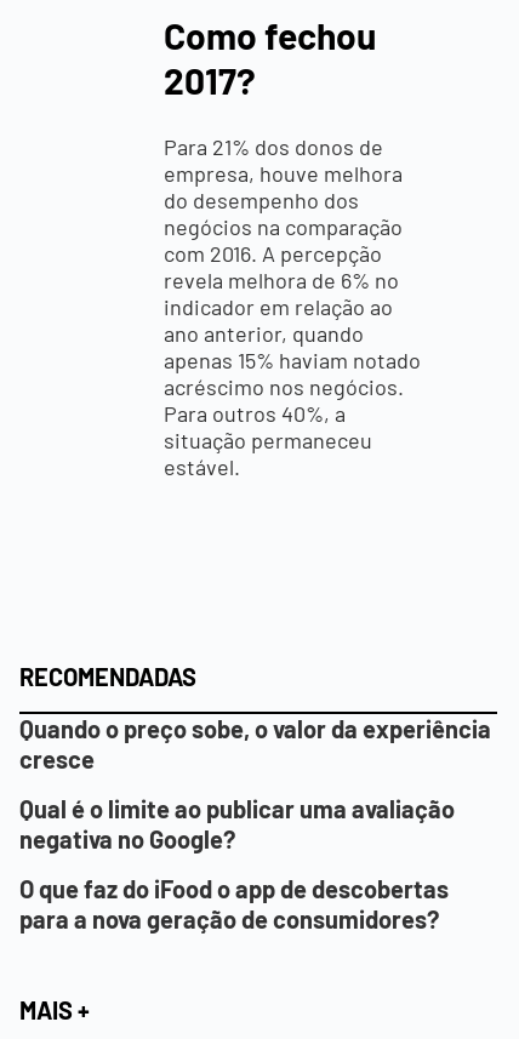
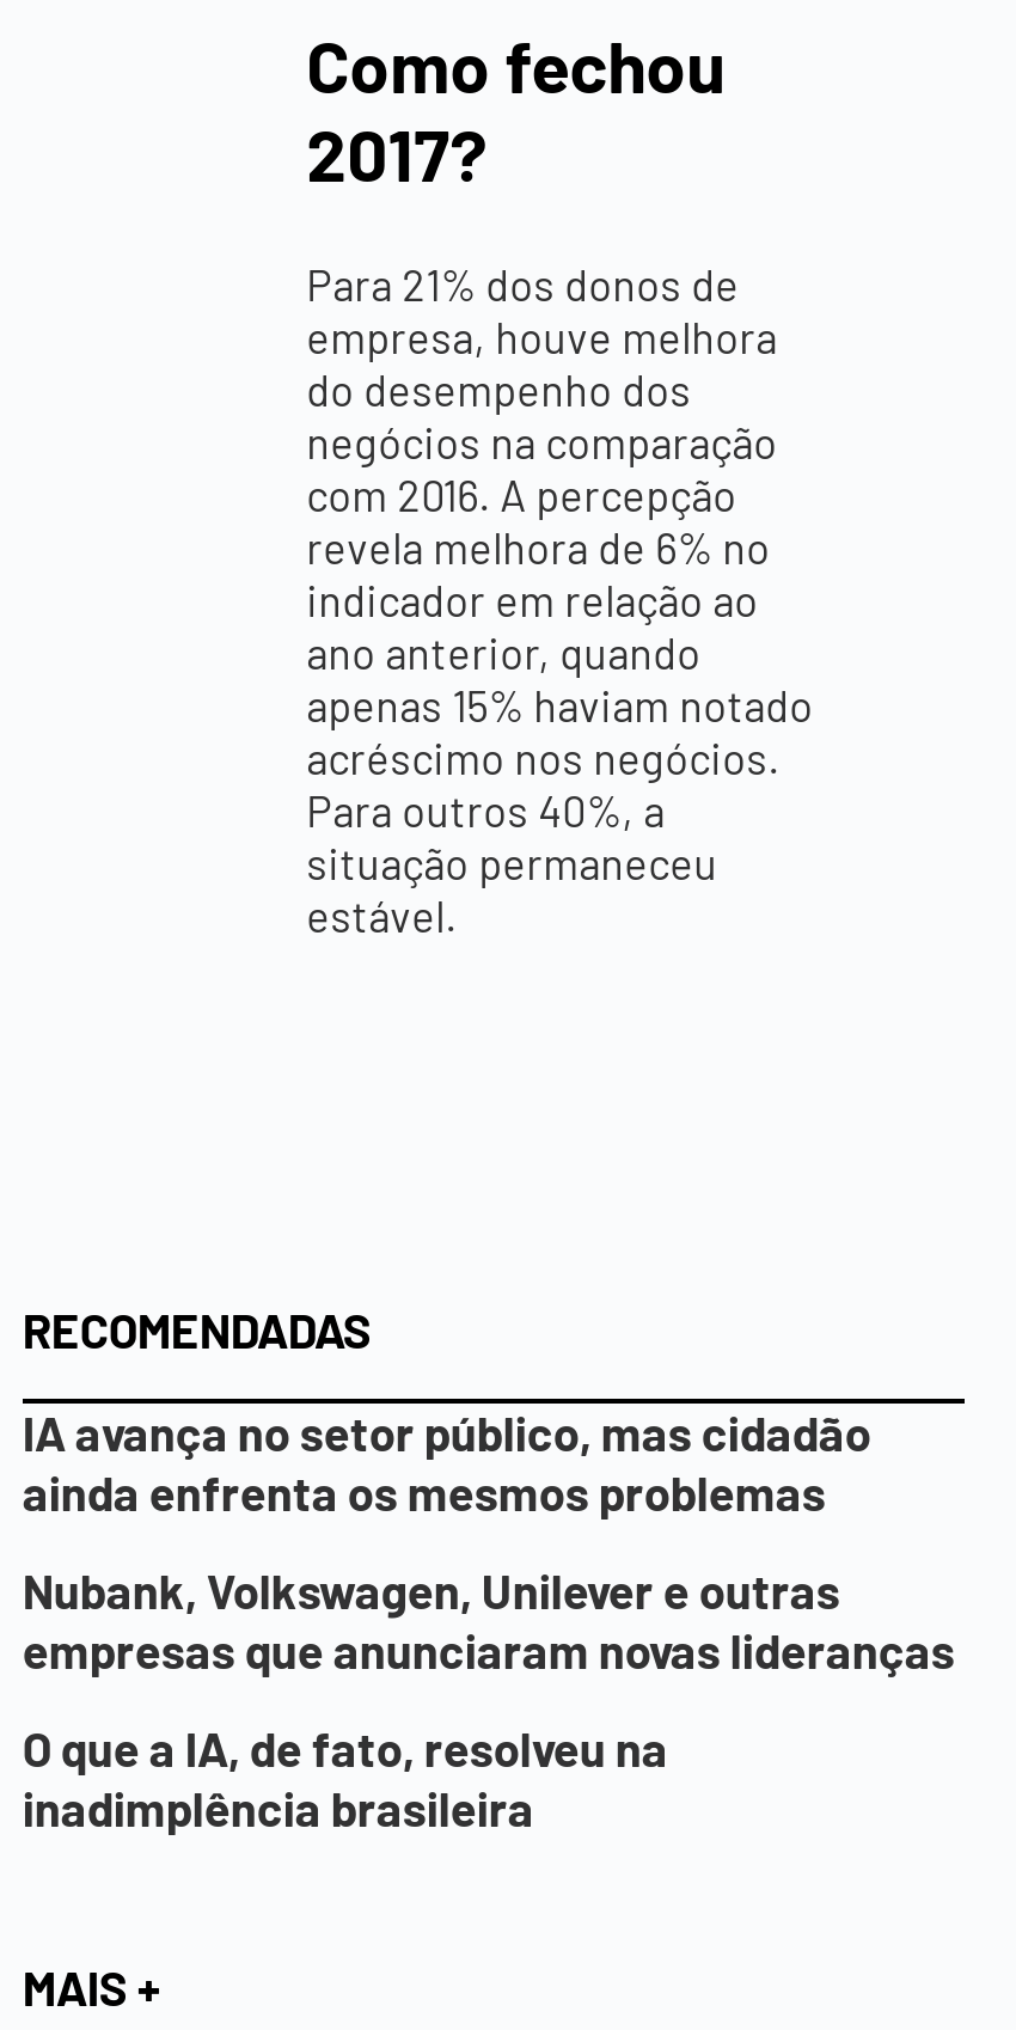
- Quando o preço sobe, o valor da experiência
- cresce
+ IA avança no setor público, mas cidadão
+ ainda enfrenta os mesmos problemas

- Qual é o limite ao publicar uma avaliação
- negativa no Google?
+ Nubank, Volkswagen, Unilever e outras
+ empresas que anunciaram novas lideranças

- O que faz do iFood o app de descobertas
- para a nova geração de consumidores?
+ O que a IA, de fato, resolveu na
+ inadimplência brasileira
